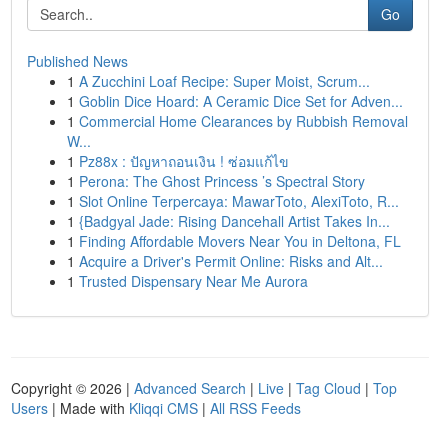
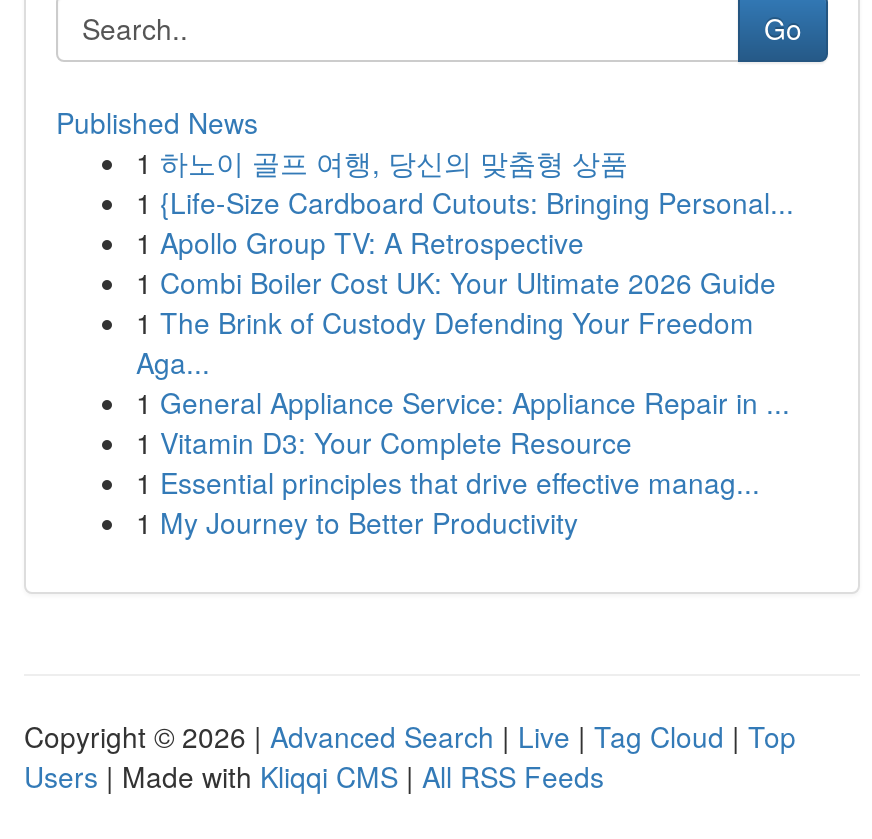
- 1 A Zucchini Loaf Recipe: Super Moist, Scrum...
- 1 Goblin Dice Hoard: A Ceramic Dice Set for Adven...
- 1 Commercial Home Clearances by Rubbish Removal
- W...
- 1 Pz88x : ปัญหาถอนเงิน ! ซ่อมแก้ไข
- 1 Perona: The Ghost Princess ’s Spectral Story
- 1 Slot Online Terpercaya: MawarToto, AlexiToto, R...
- 1 {Badgyal Jade: Rising Dancehall Artist Takes In...
- 1 Finding Affordable Movers Near You in Deltona, FL
- 1 Acquire a Driver's Permit Online: Risks and Alt...
- 1 Trusted Dispensary Near Me Aurora
+ 1 하노이 골프 여행, 당신의 맞춤형 상품
+ 1 {Life-Size Cardboard Cutouts: Bringing Personal...
+ 1 Apollo Group TV: A Retrospective
+ 1 Combi Boiler Cost UK: Your Ultimate 2026 Guide
+ 1 The Brink of Custody Defending Your Freedom
+ Aga...
+ 1 General Appliance Service: Appliance Repair in ...
+ 1 Vitamin D3: Your Complete Resource
+ 1 Essential principles that drive effective manag...
+ 1 My Journey to Better Productivity
